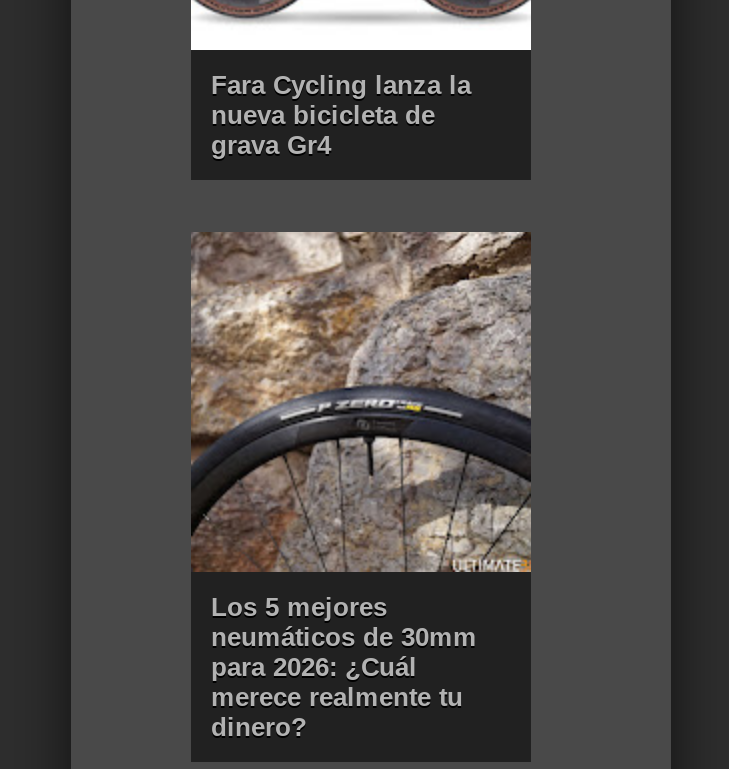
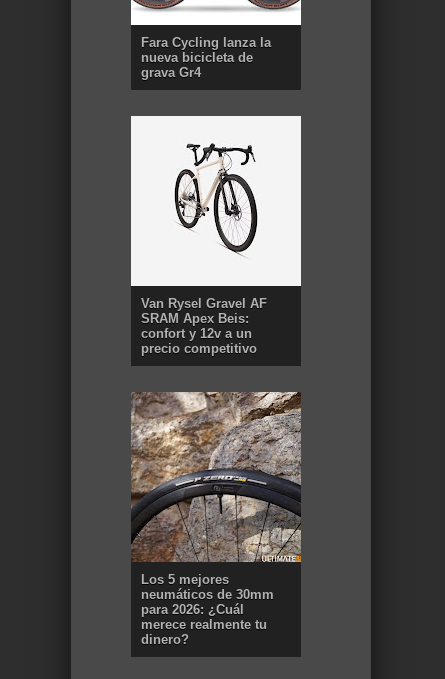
+ [image]
+ Van Rysel Gravel AF
+ SRAM Apex Beis:
+ confort y 12v a un
+ precio competitivo
